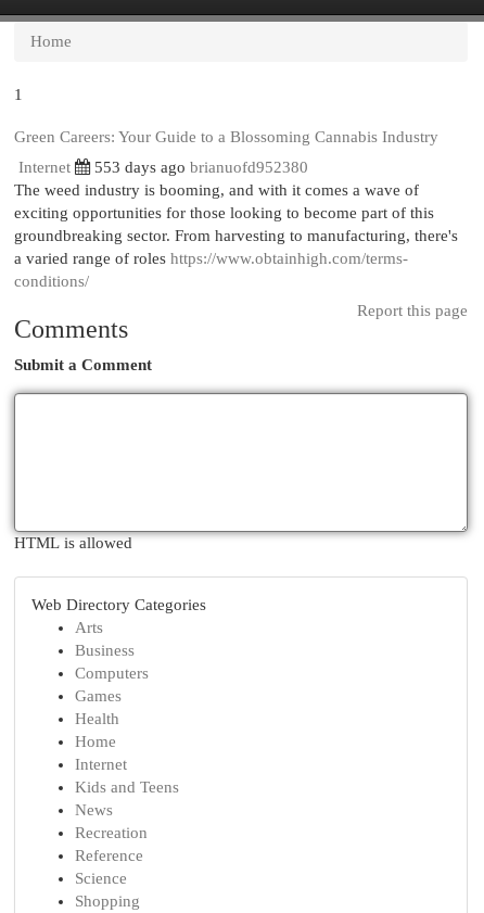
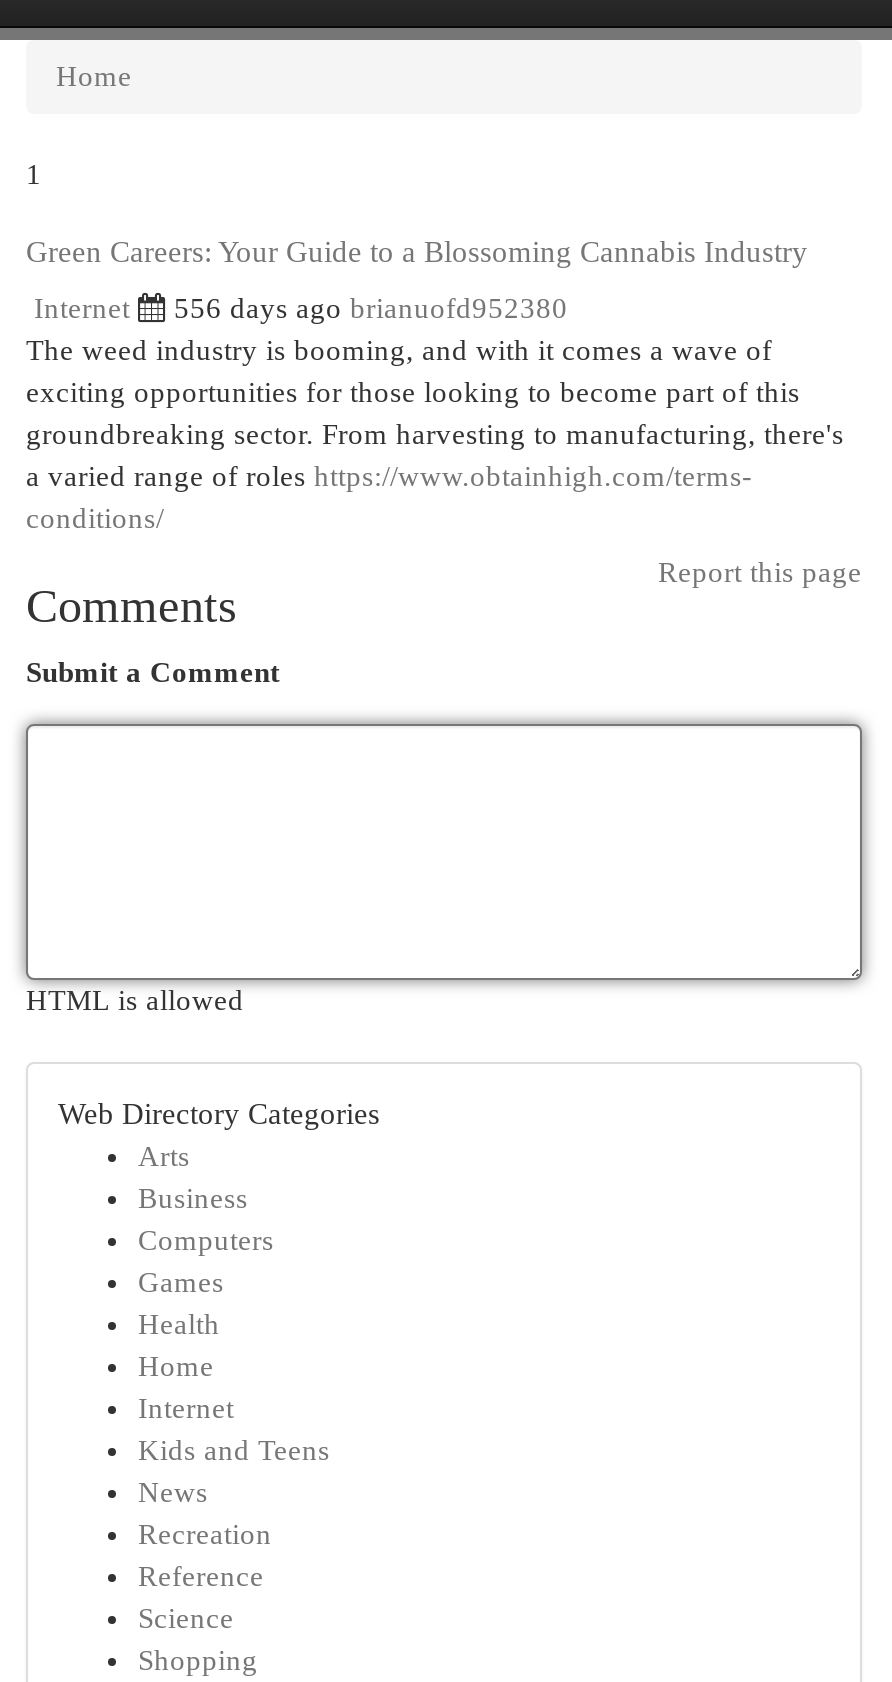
- 553 days ago brianuofd952380
+ 556 days ago brianuofd952380
